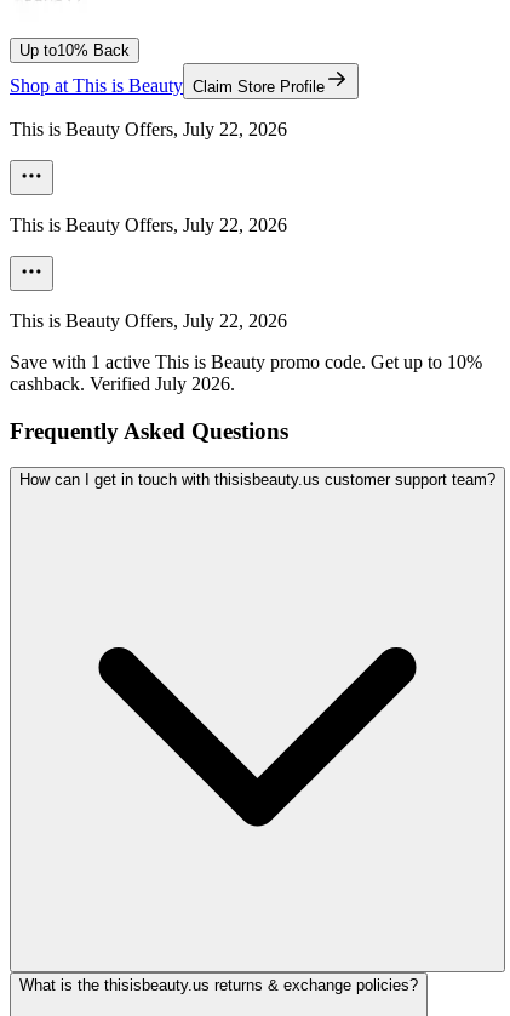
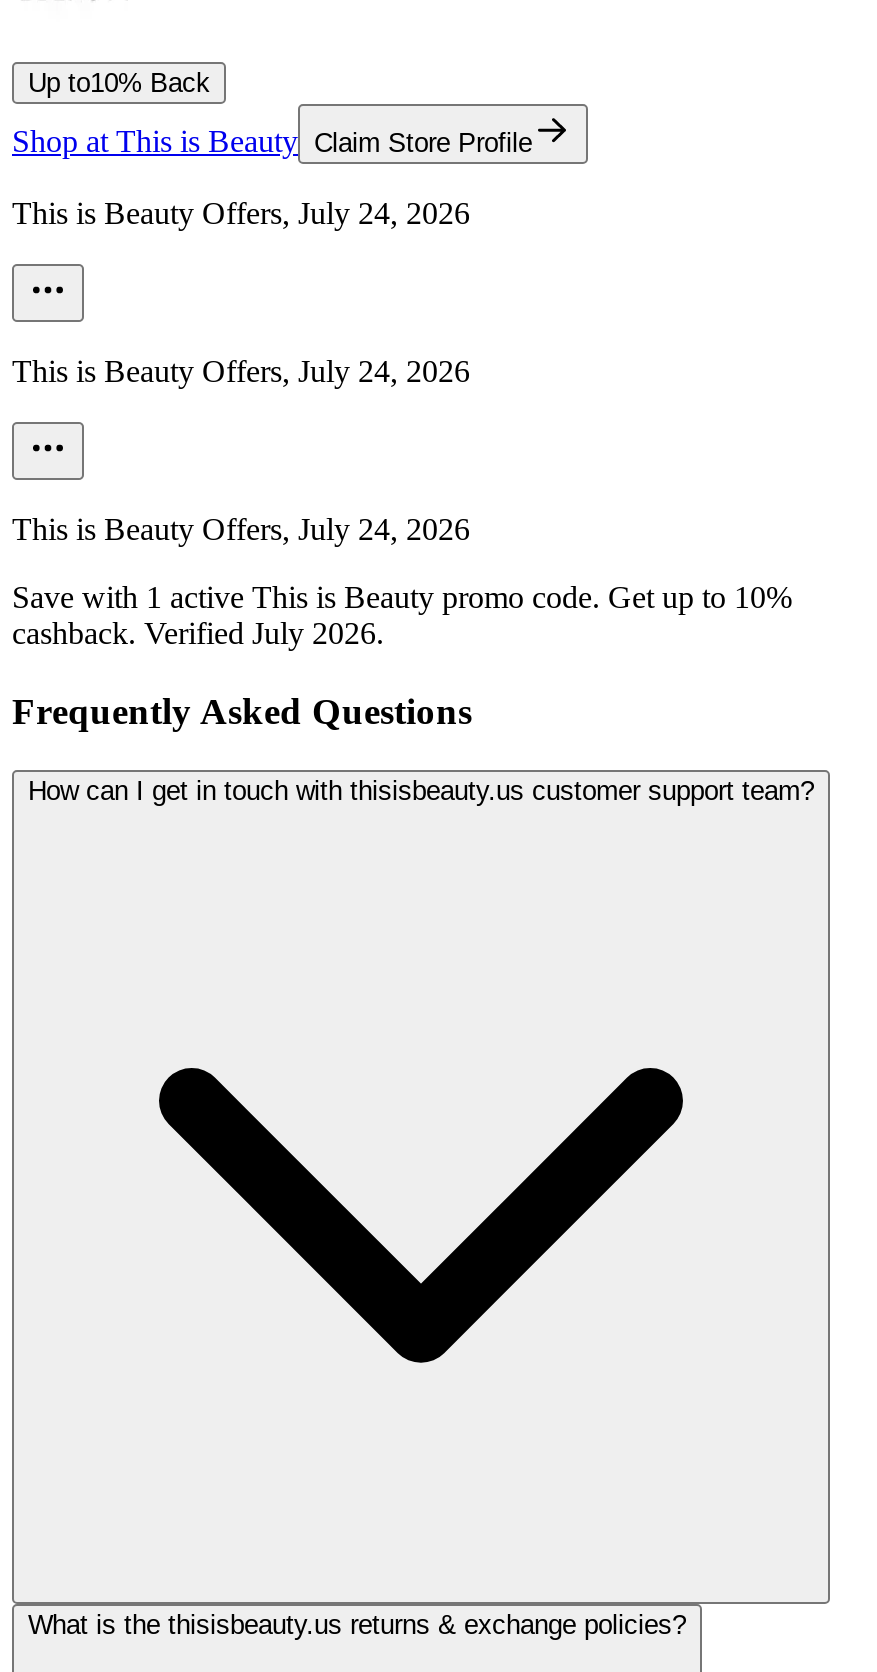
- This is Beauty Offers, July 22, 2026
+ This is Beauty Offers, July 24, 2026

- This is Beauty Offers, July 22, 2026
+ This is Beauty Offers, July 24, 2026

- This is Beauty Offers, July 22, 2026
+ This is Beauty Offers, July 24, 2026
